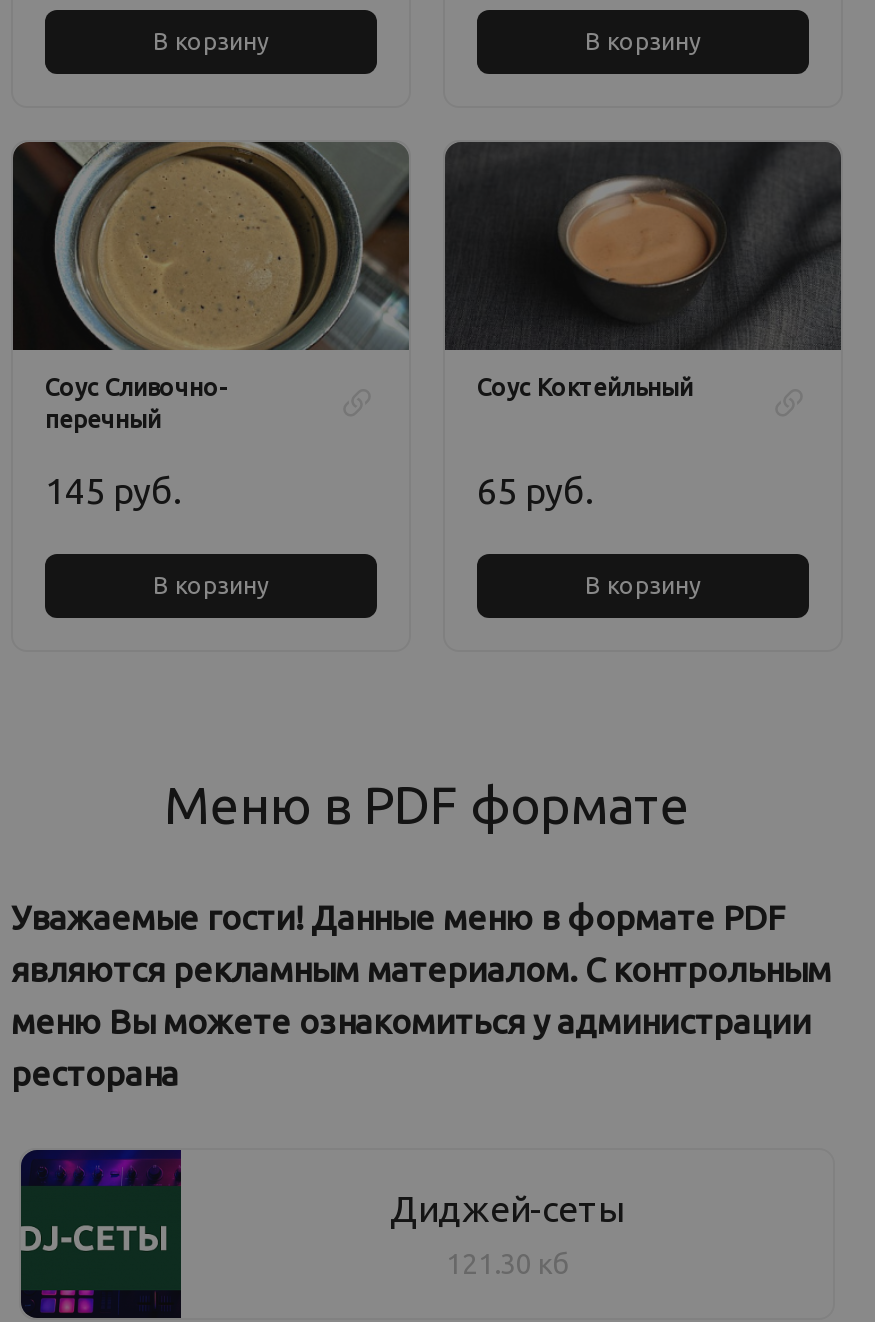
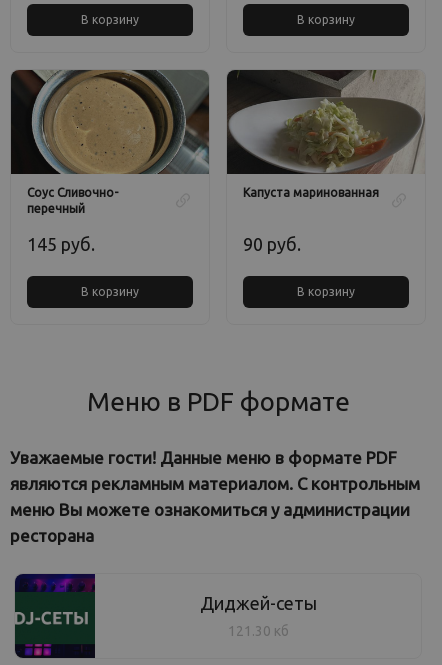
- [image]
- Соус Коктейльный
+ [image]
+ Капуста маринованная

- 65 руб.
+ 90 руб.
